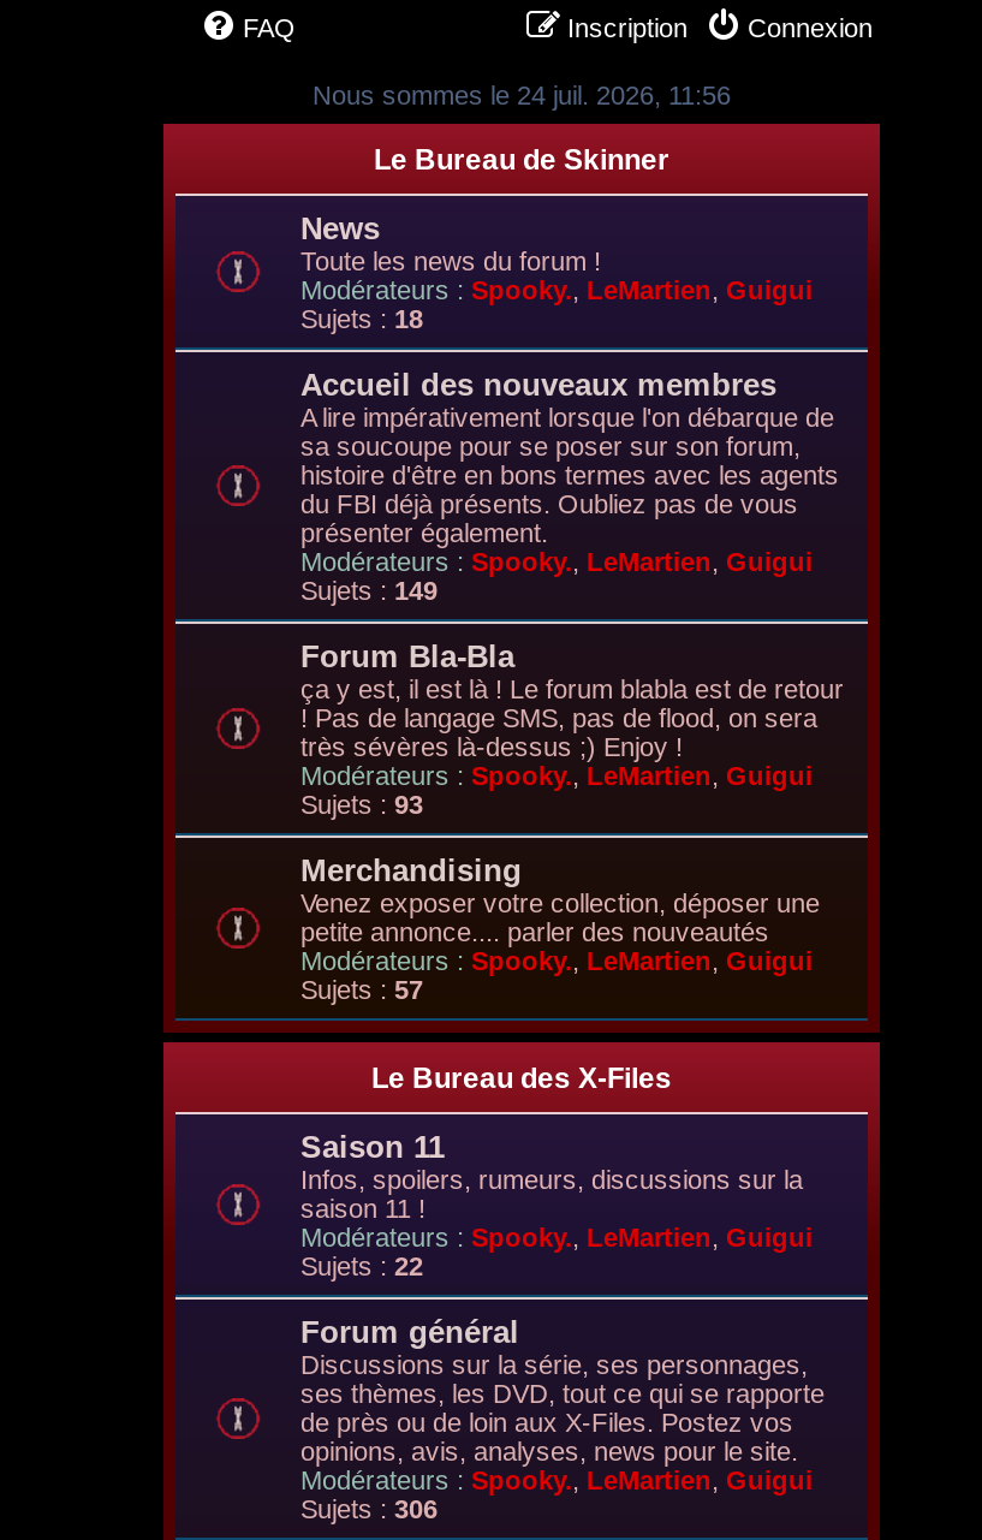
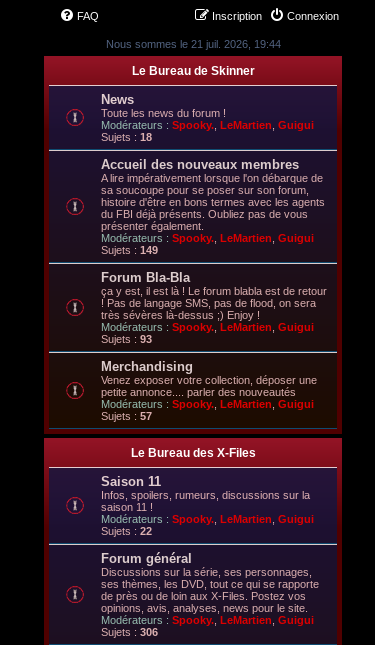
- Nous sommes le 24 juil. 2026, 11:56
+ Nous sommes le 21 juil. 2026, 19:44
